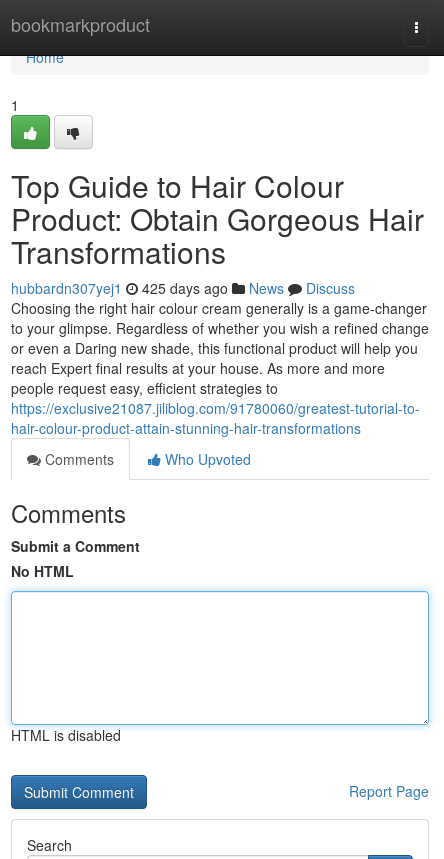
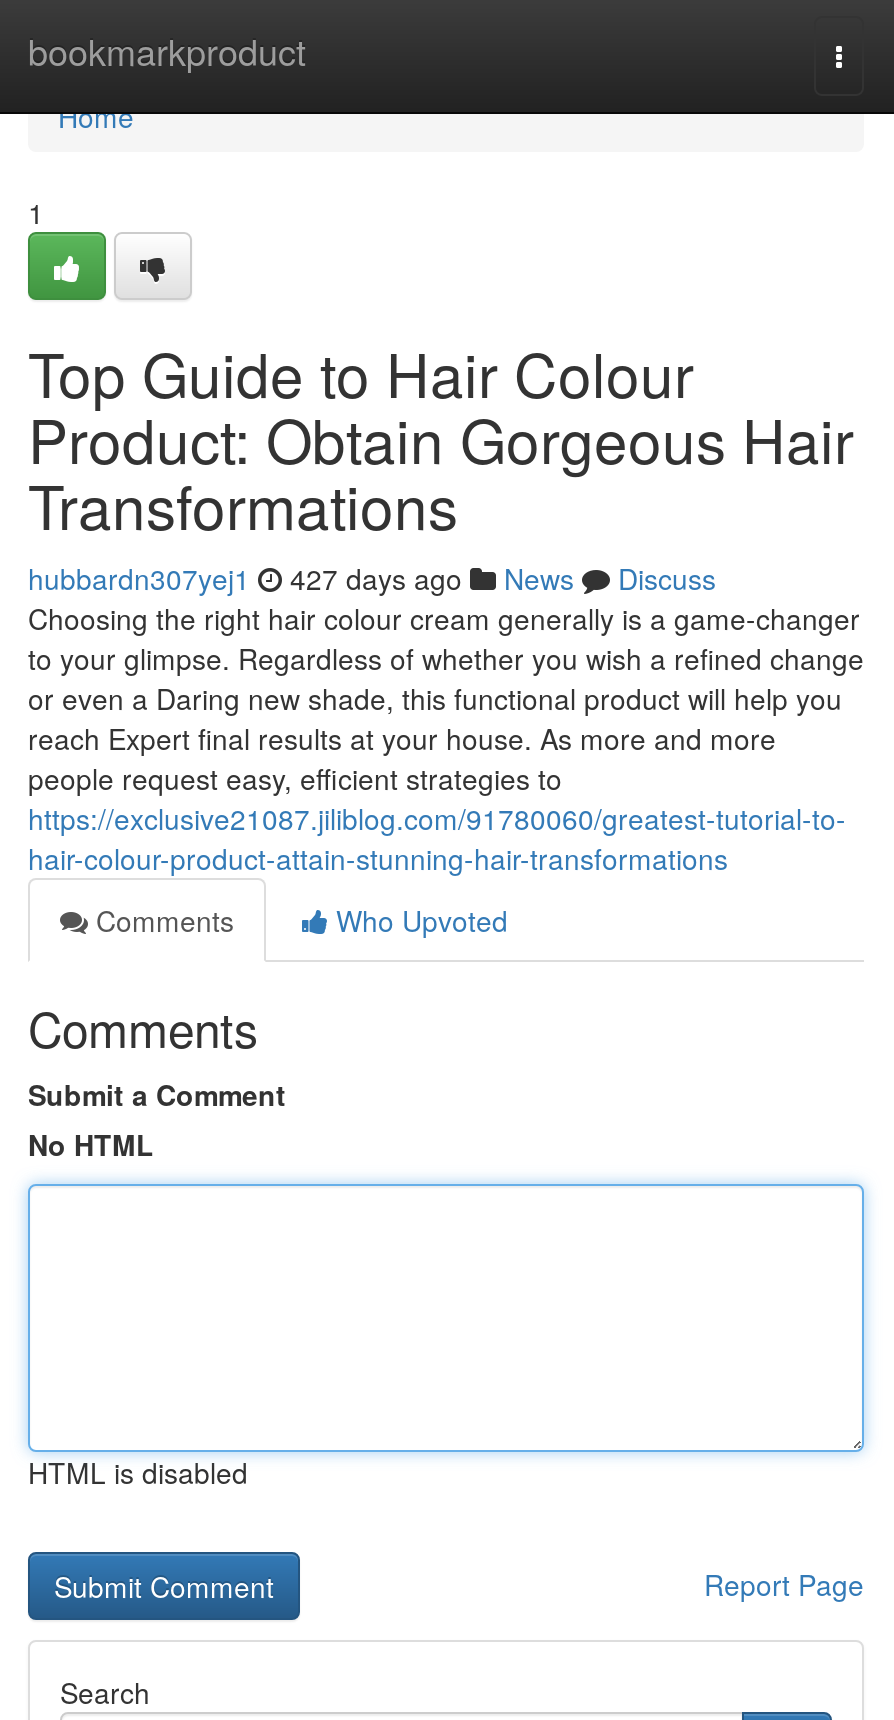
- hubbardn307yej1 425 days ago News Discuss
+ hubbardn307yej1 427 days ago News Discuss
